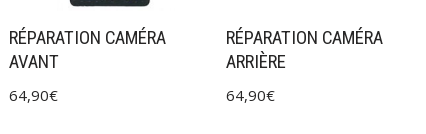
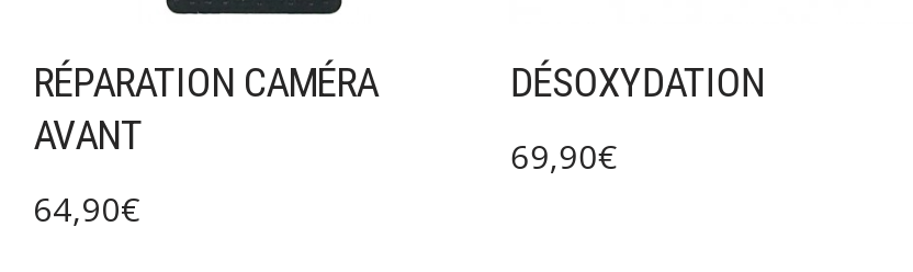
- RÉPARATION CAMÉRA
- ARRIÈRE
+ DÉSOXYDATION

- 64,90€
+ 69,90€
